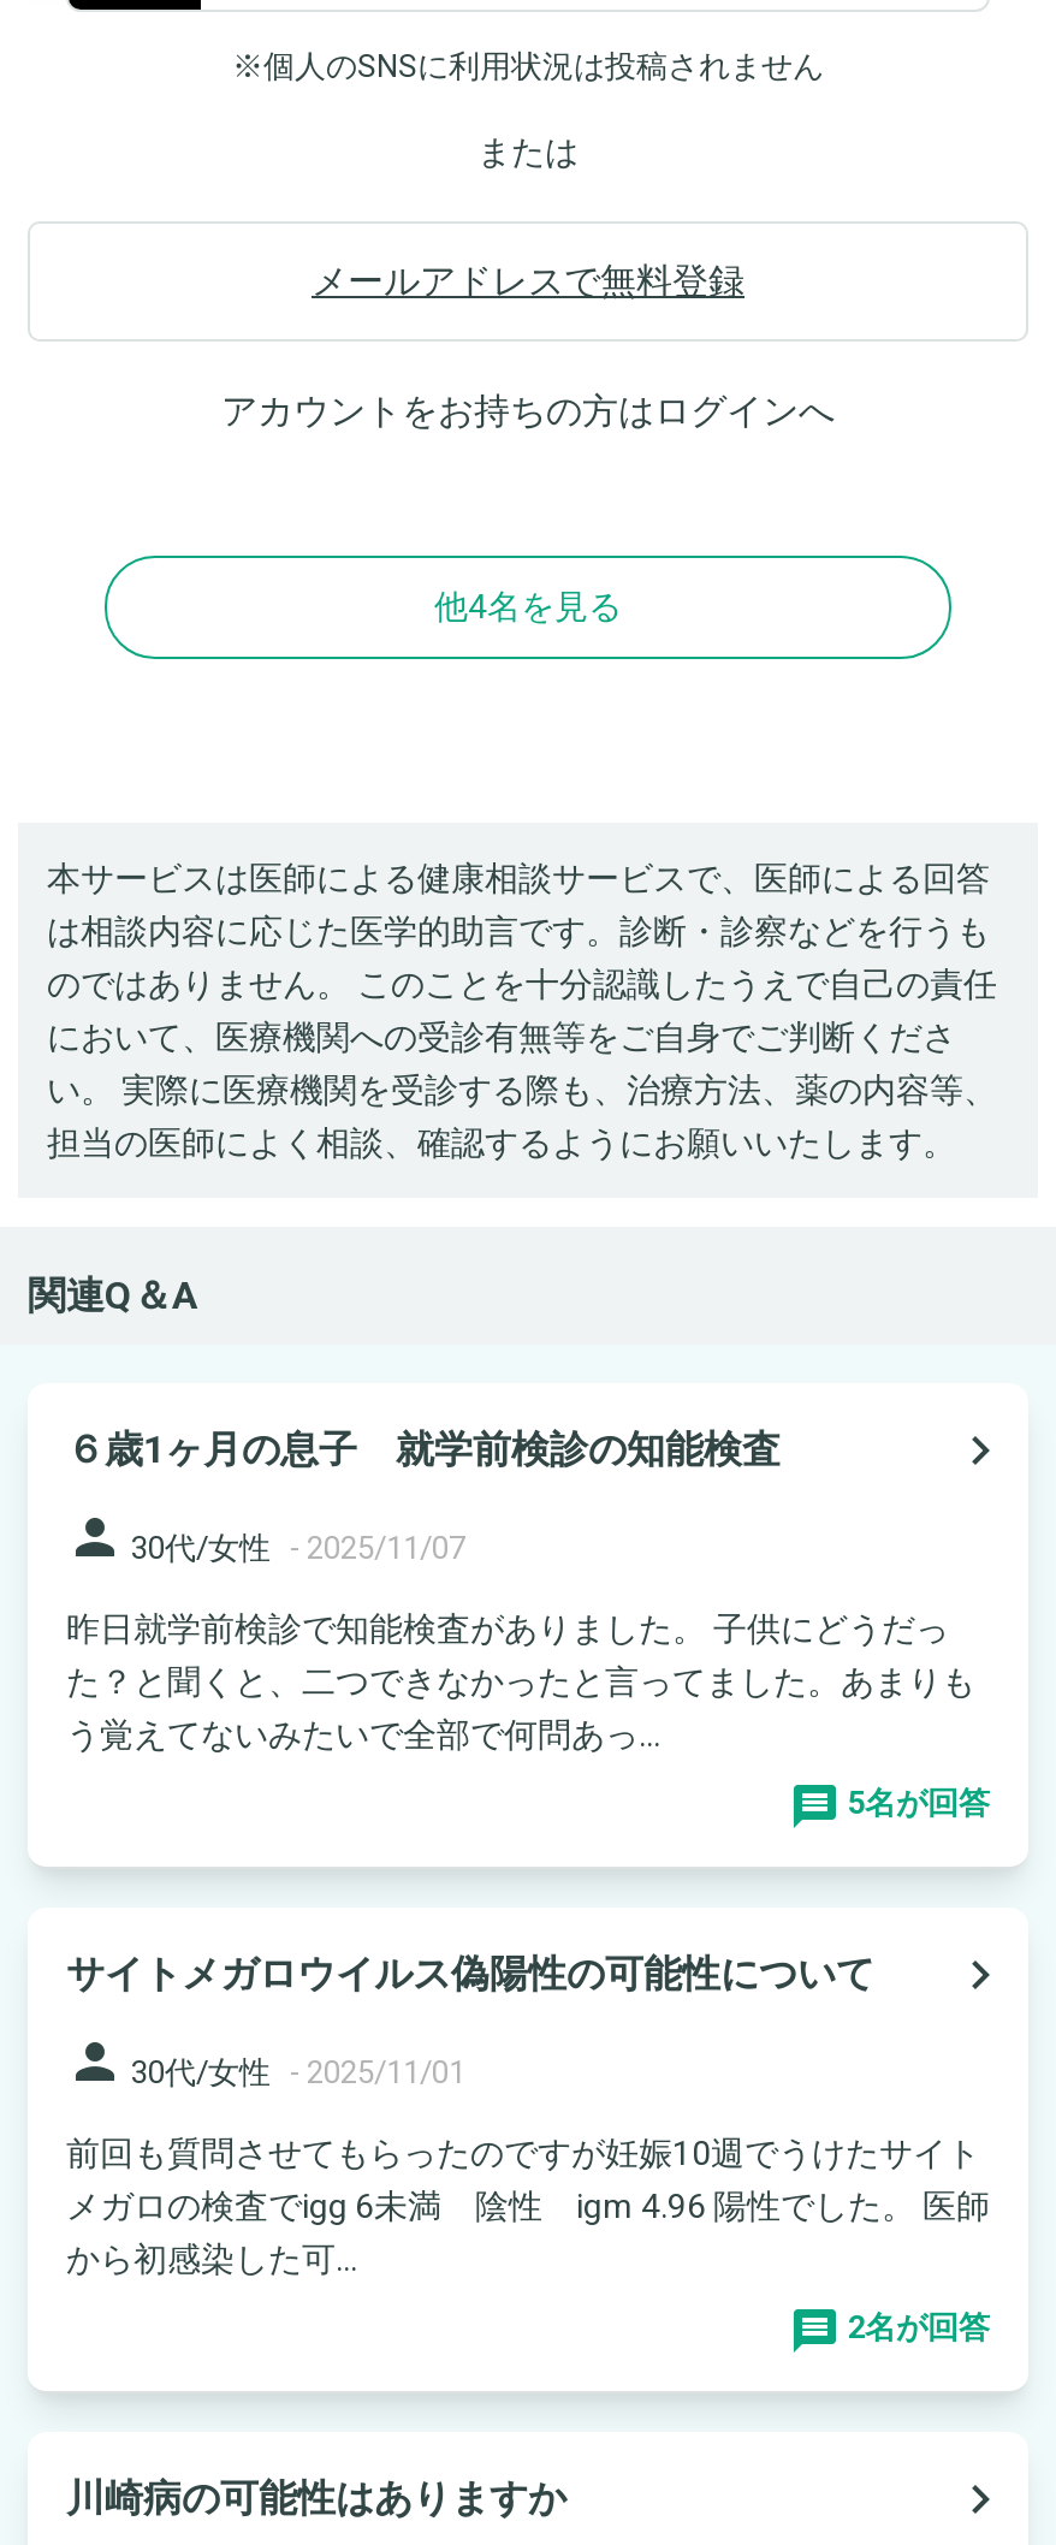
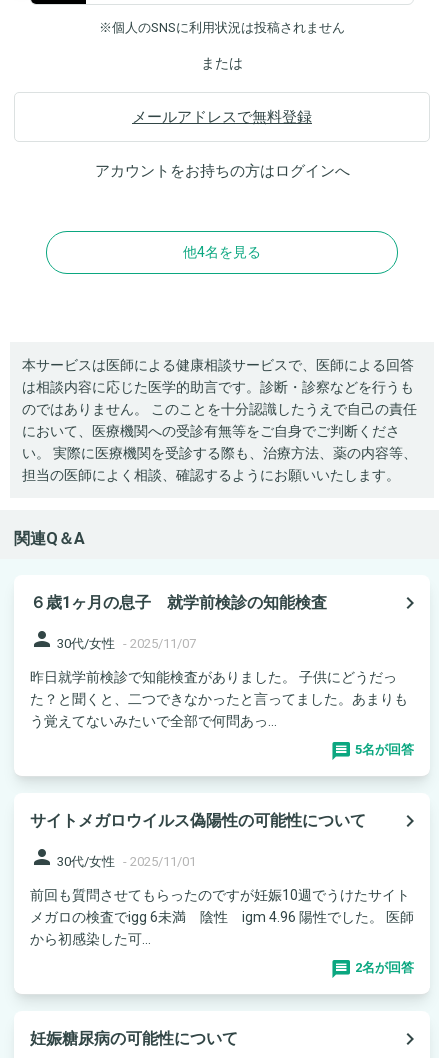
- 川崎病の可能性はありますか
+ 妊娠糖尿病の可能性について
